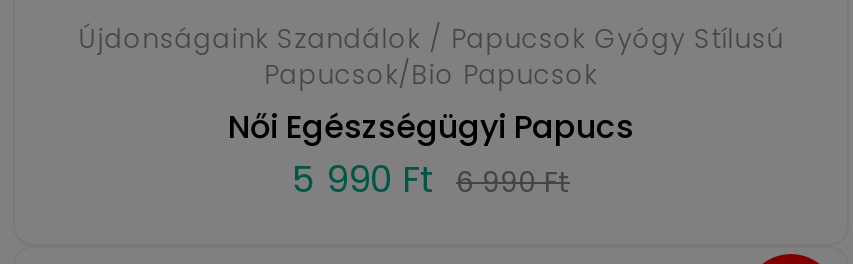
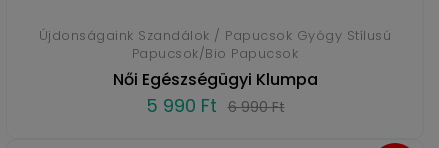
- Női Egészségügyi Papucs
+ Női Egészségügyi Klumpa
